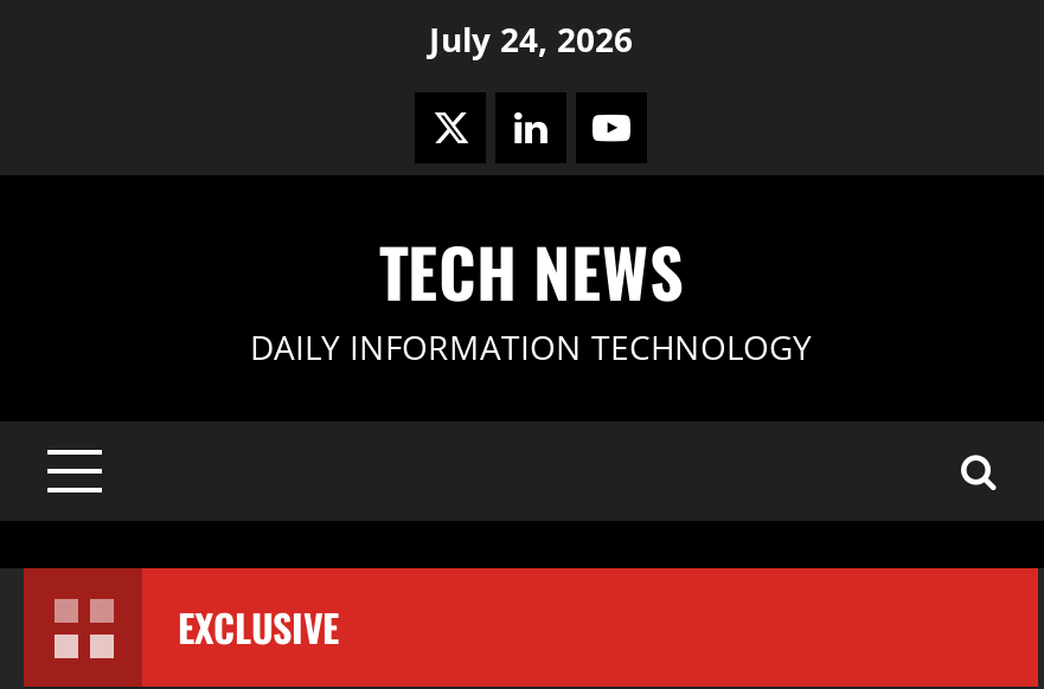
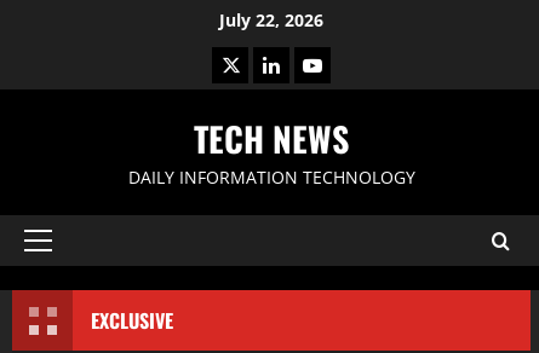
- July 24, 2026
+ July 22, 2026
